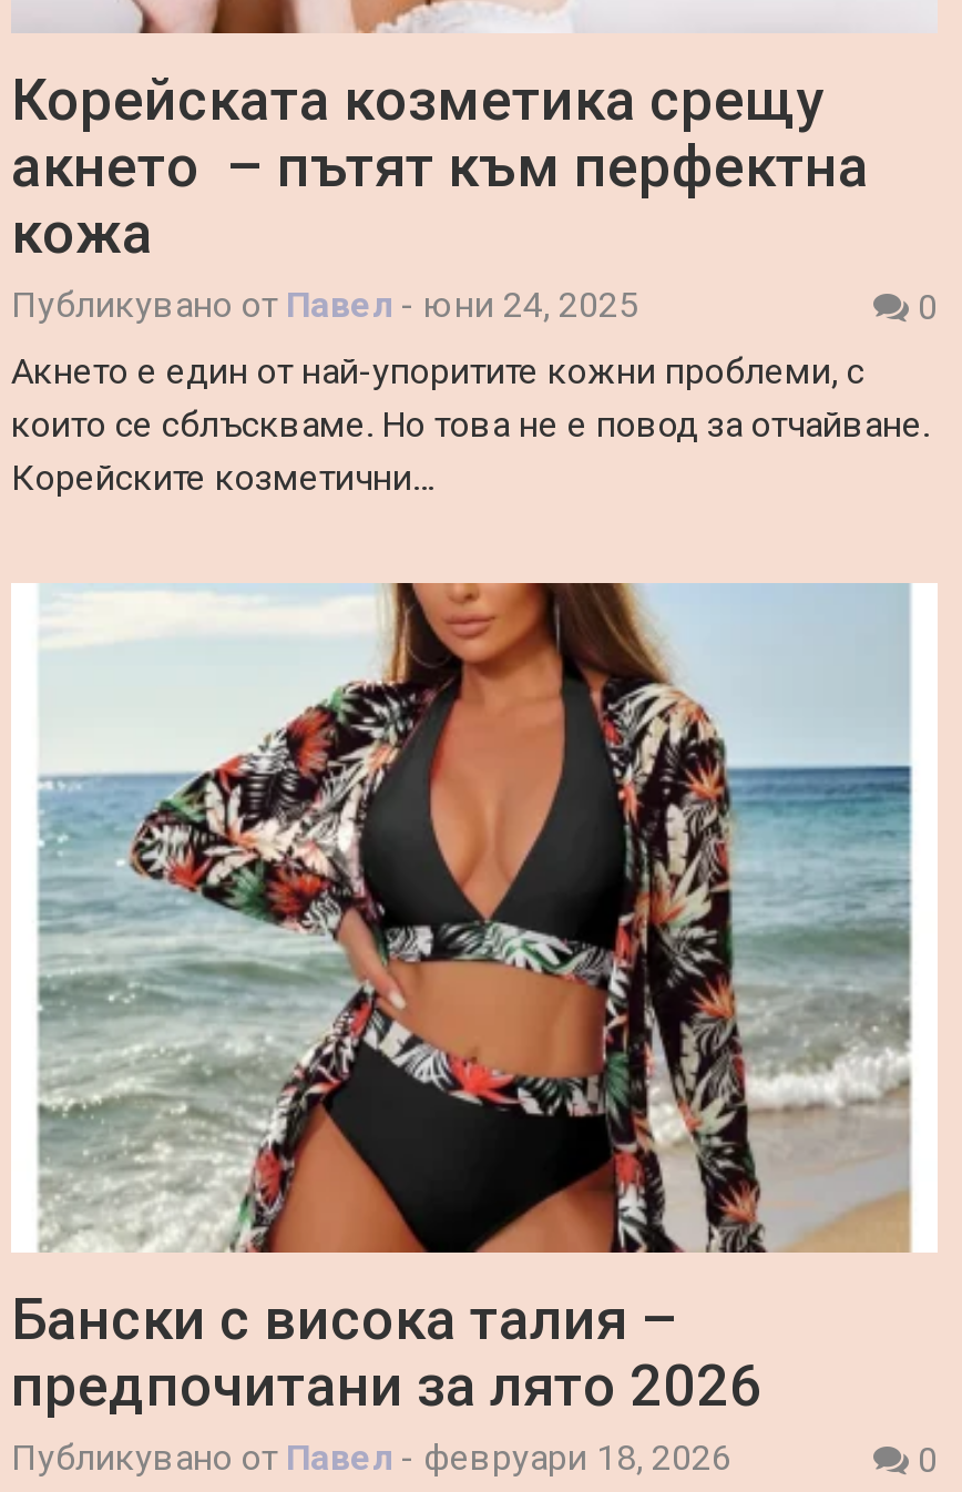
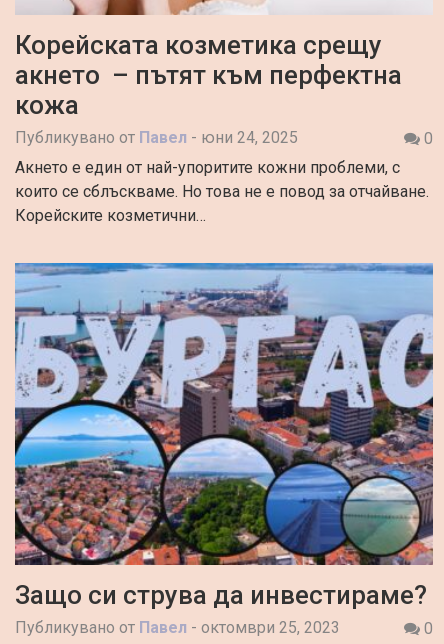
- [image]
- Бански с висока талия –
- предпочитани за лято 2026
- Публикувано от Павел - февруари 18, 2026
+ [image]
+ Защо си струва да инвестираме?
+ Публикувано от Павел - октомври 25, 2023
